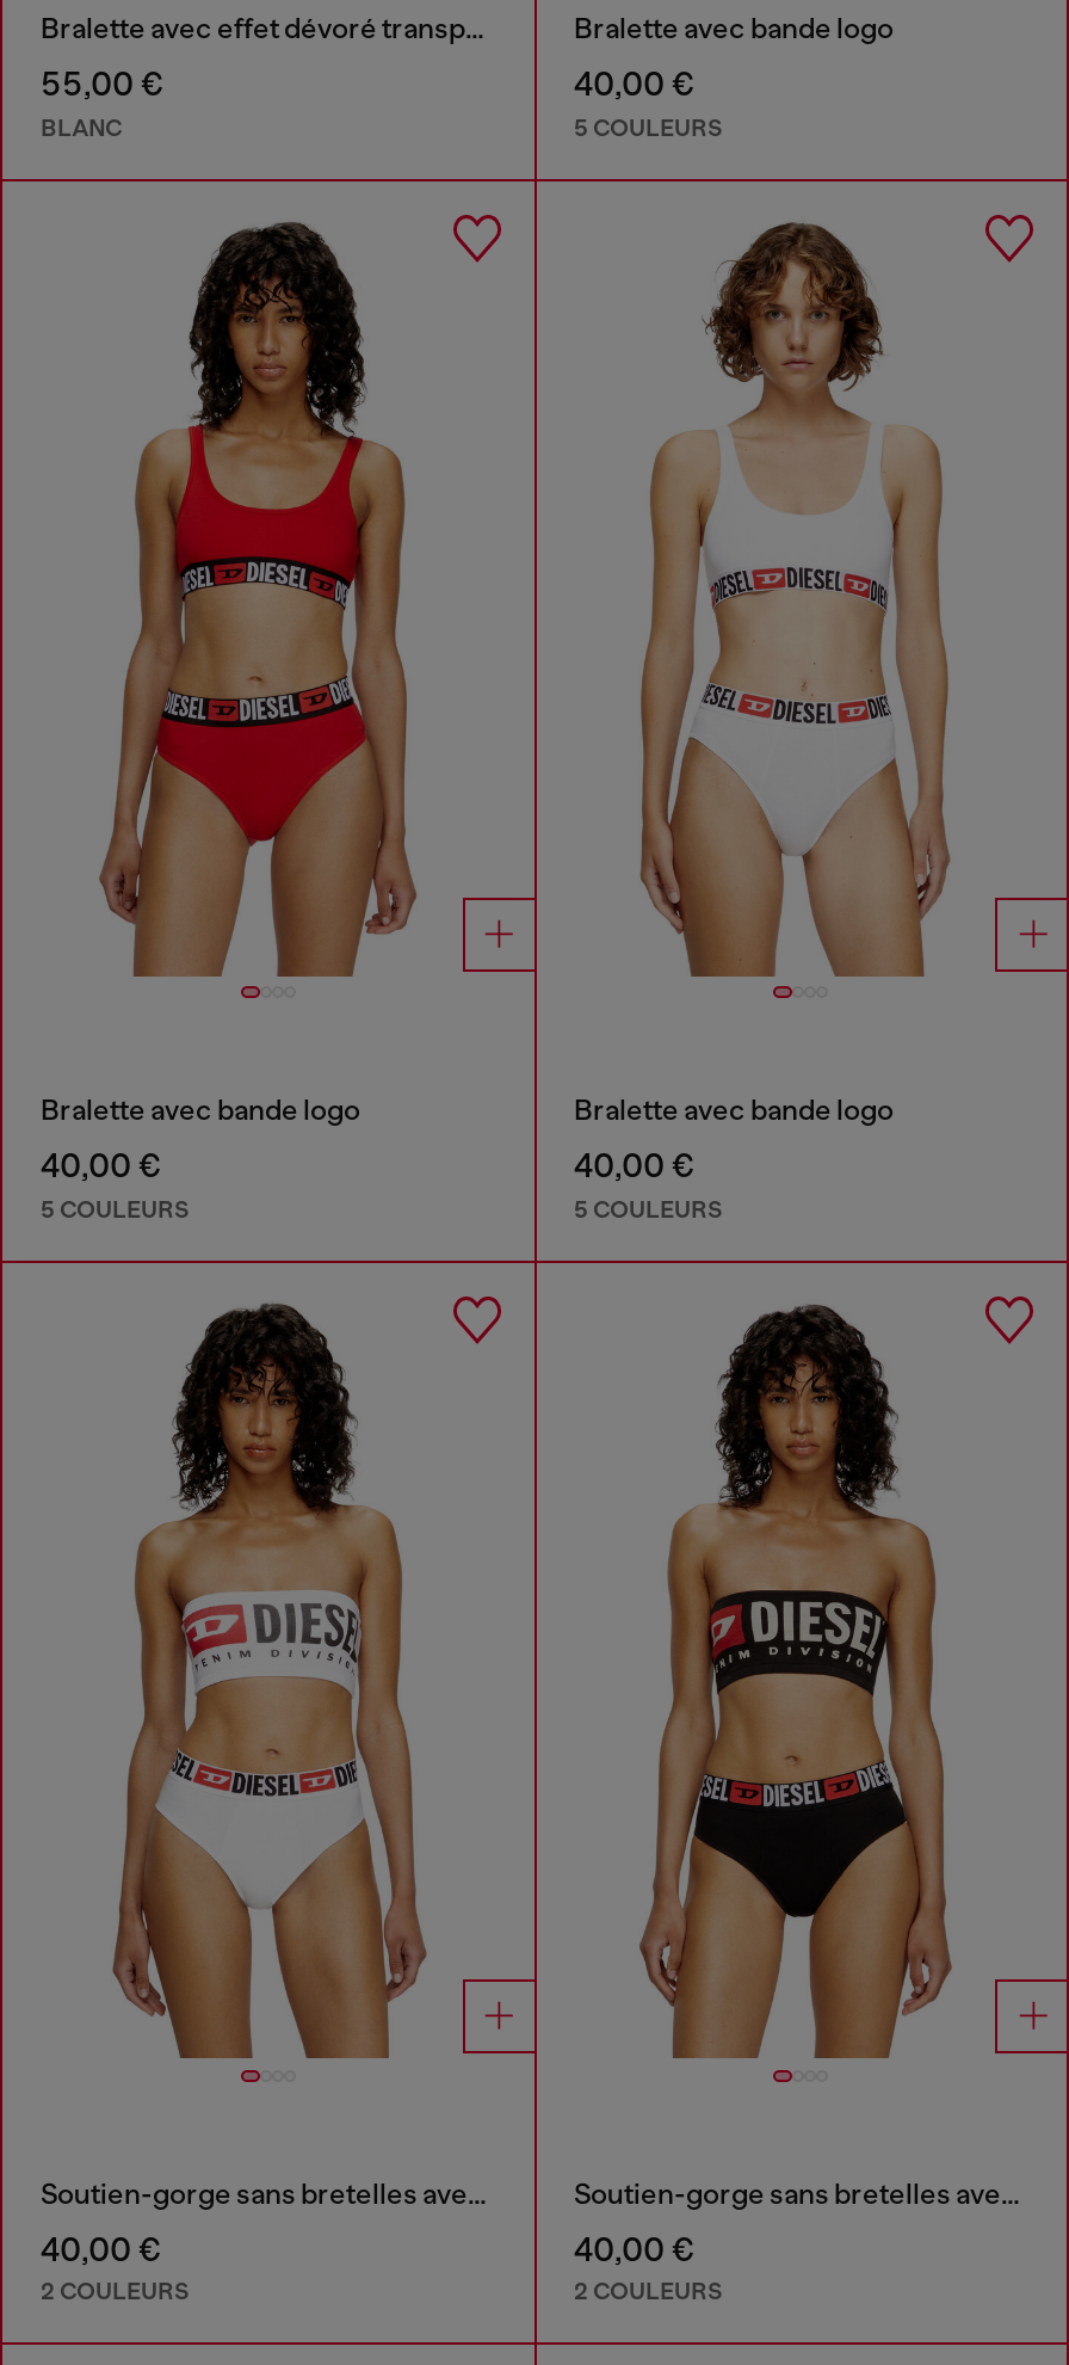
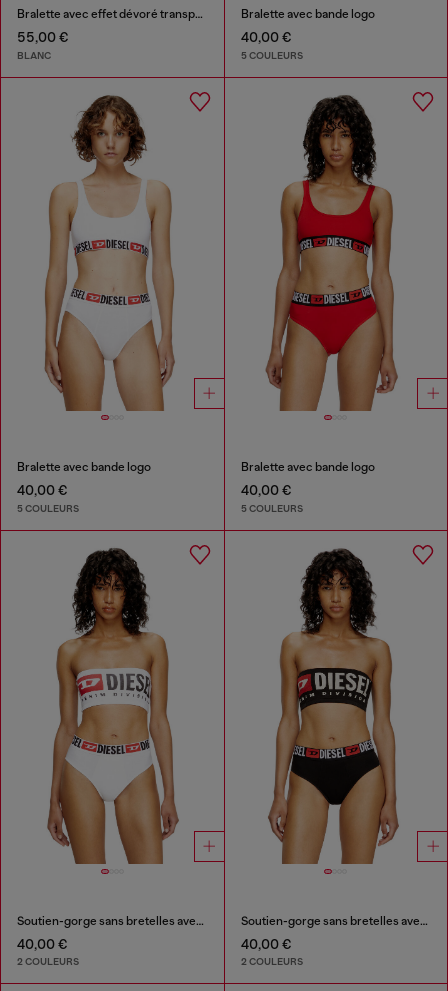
- [image]
+ [image]

- [image]
+ [image]
